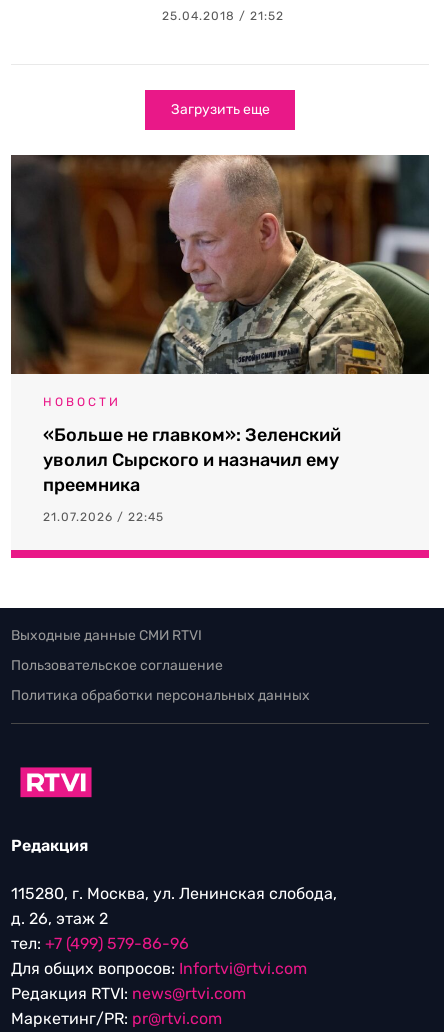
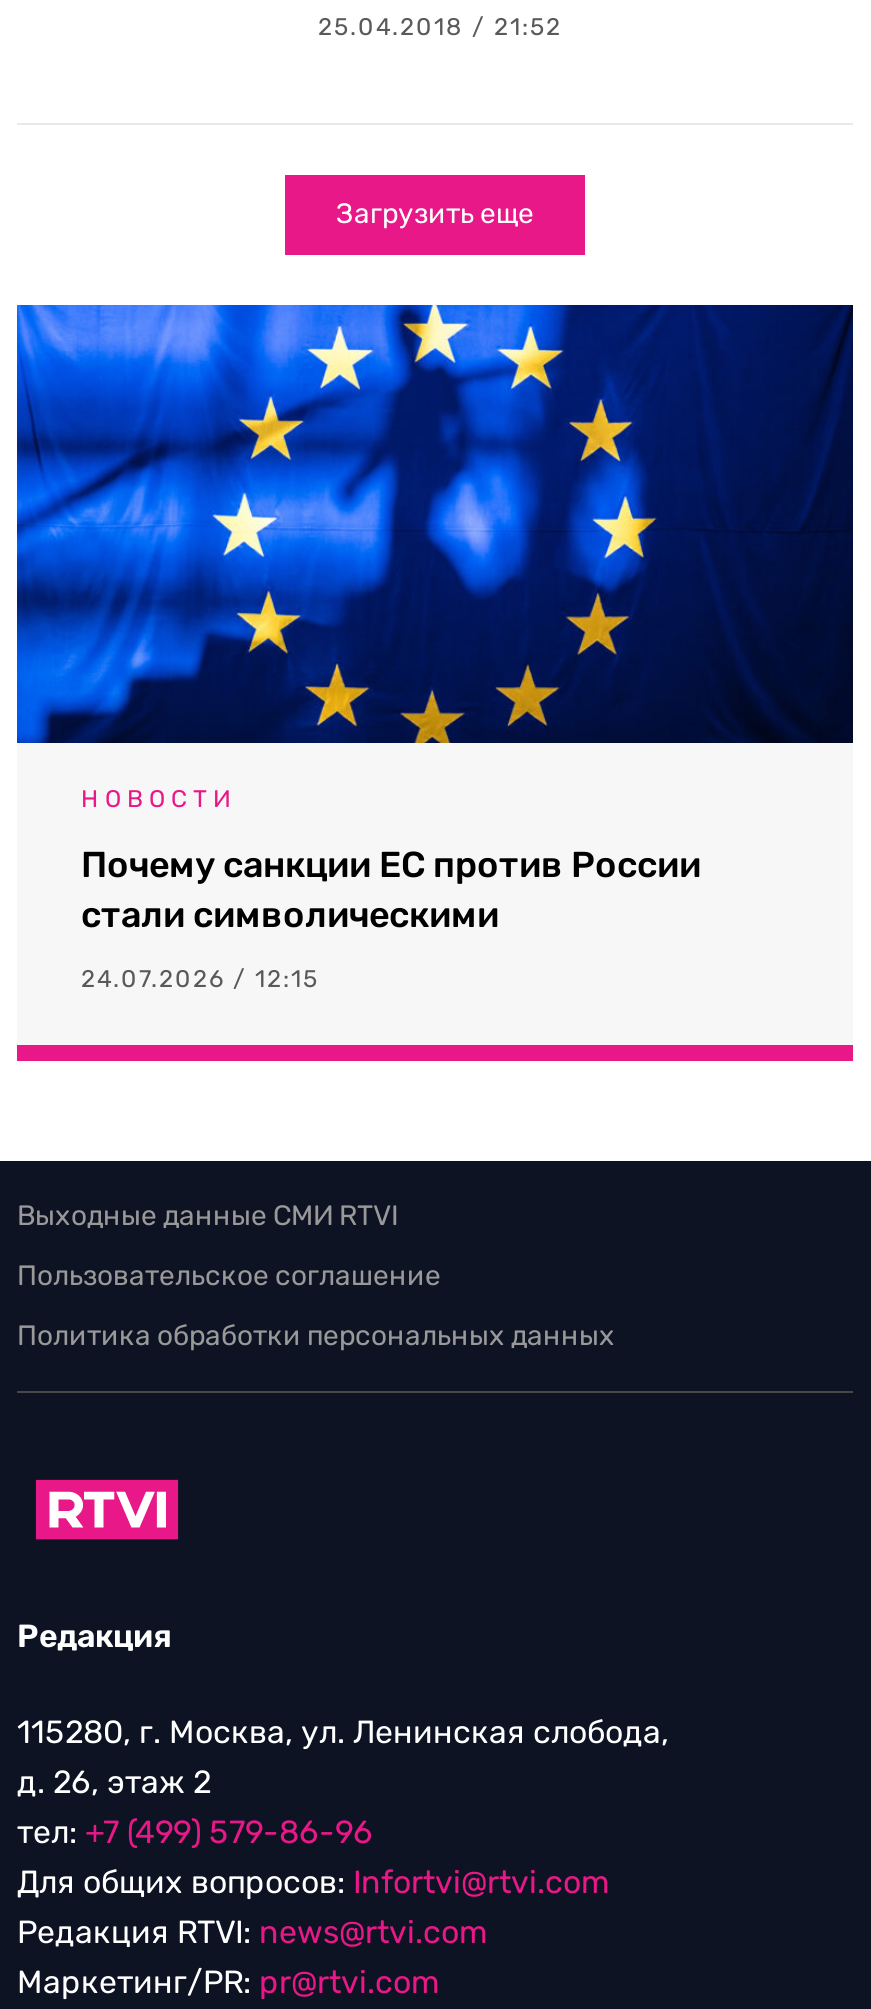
- [image]
+ [image]

- «Больше не главком»: Зеленский
- уволил Сырского и назначил ему
- преемника
+ Почему санкции ЕС против России
+ стали символическими

- 21.07.2026 / 22:45
+ 24.07.2026 / 12:15
